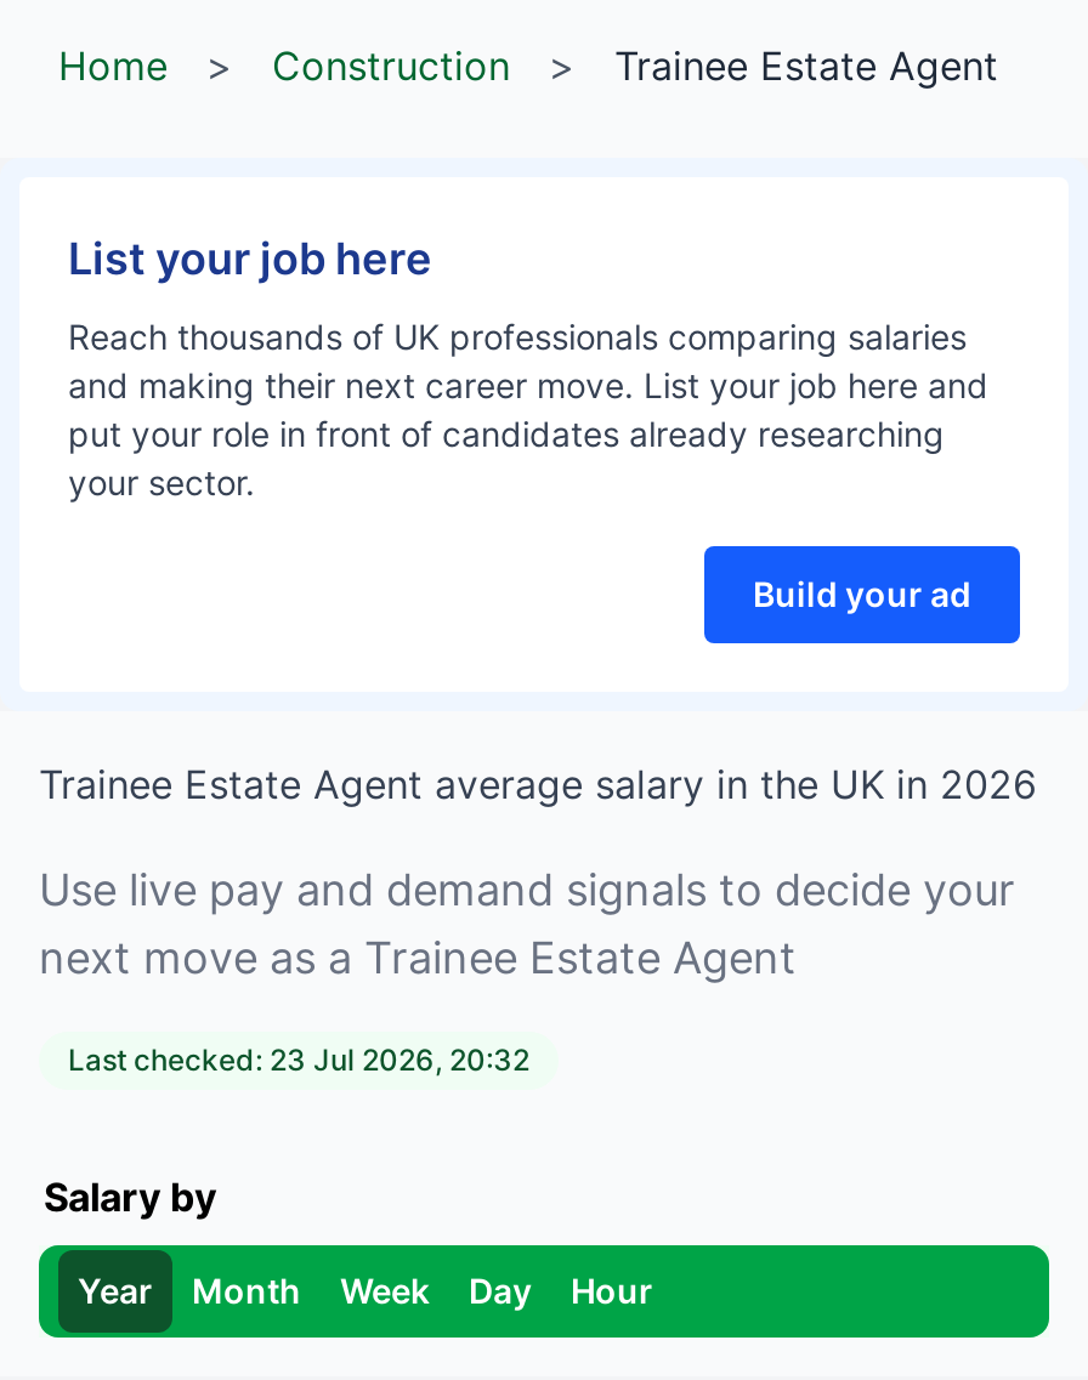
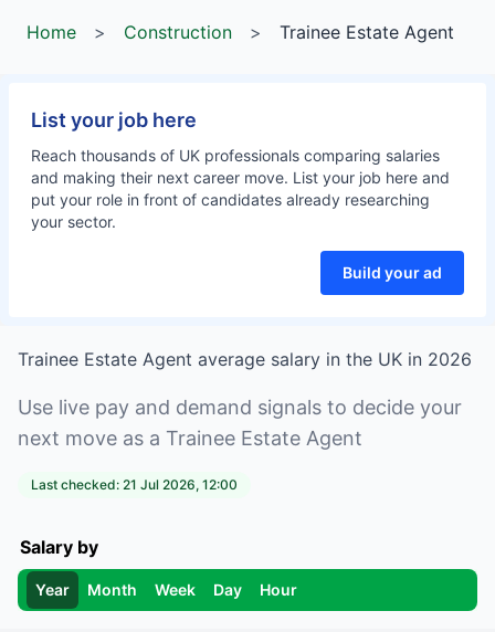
- Last checked: 23 Jul 2026, 20:32
+ Last checked: 21 Jul 2026, 12:00
